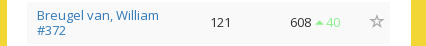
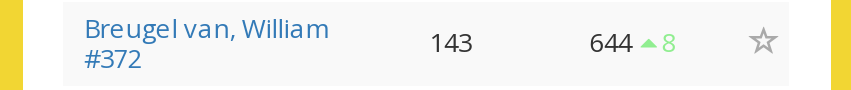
- 121
+ 143

- 608
+ 644

- 40
+ 8
